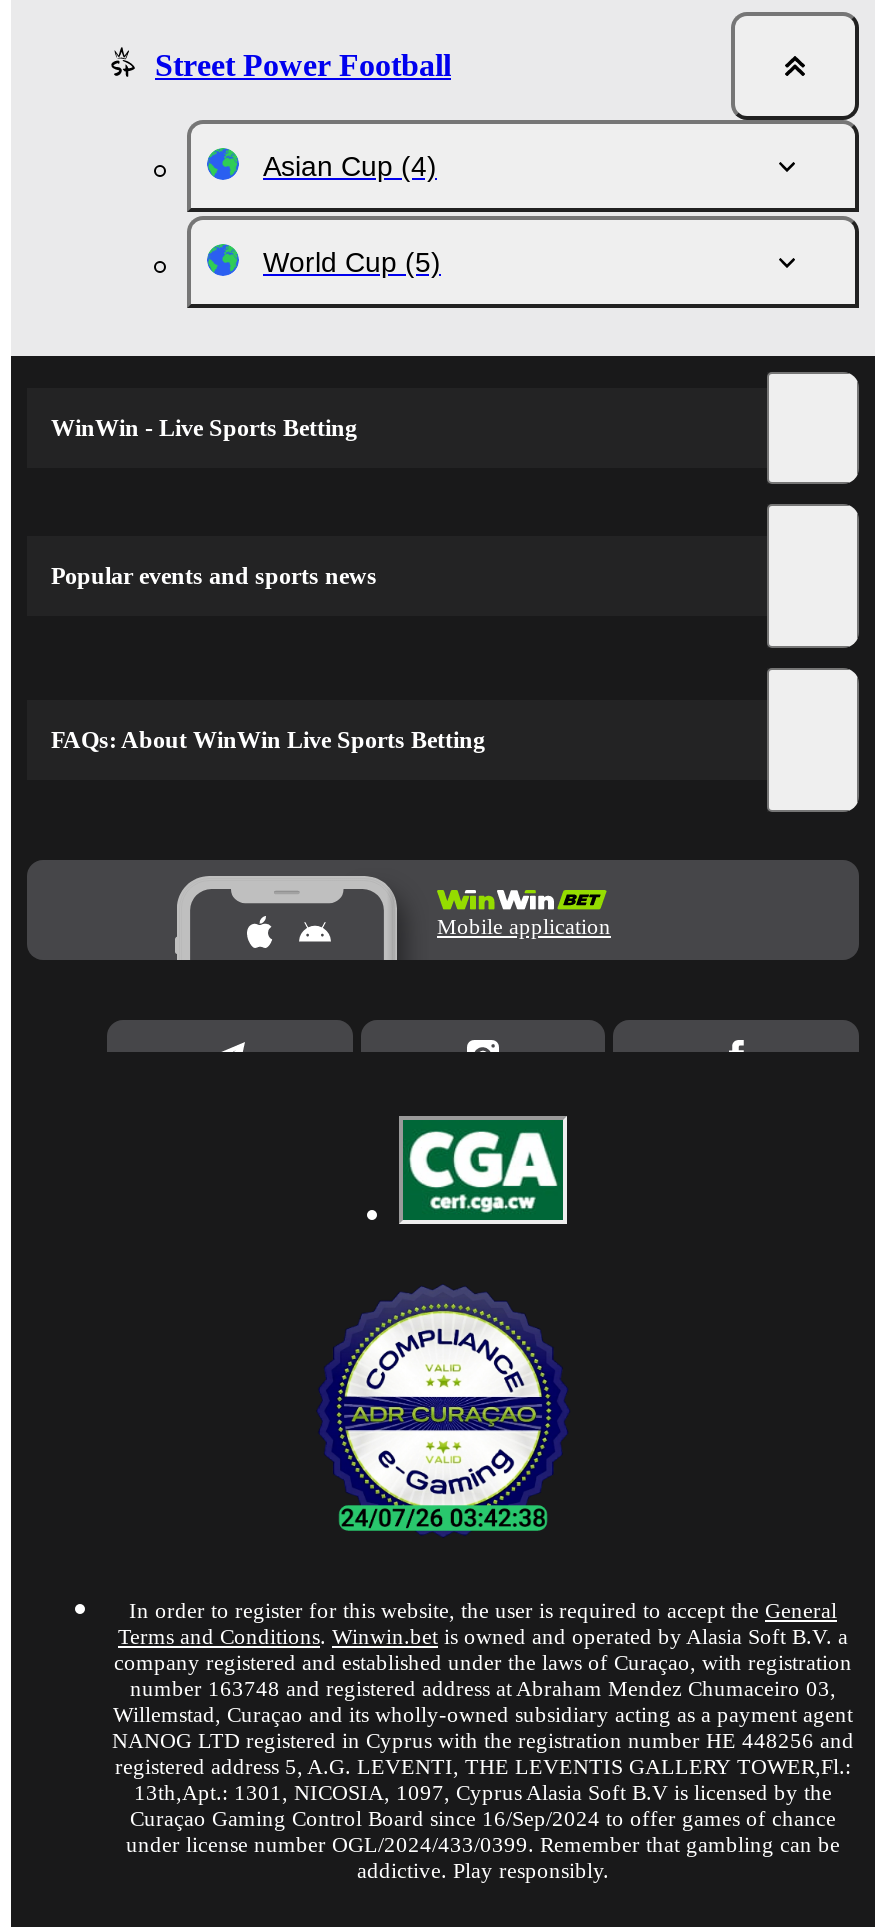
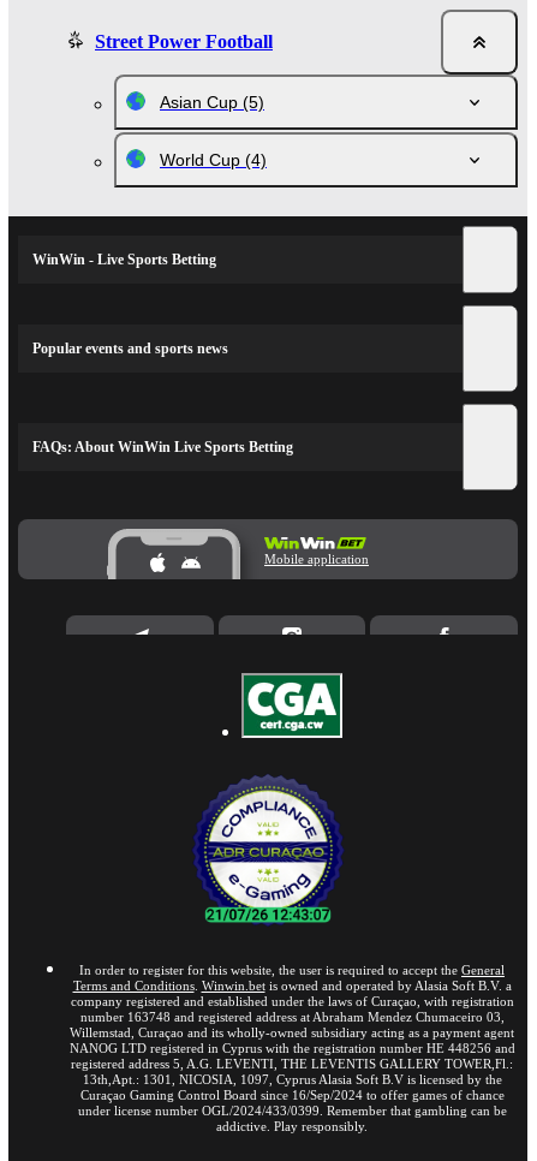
- Asian Cup (4)
+ Asian Cup (5)

- World Cup (5)
+ World Cup (4)
